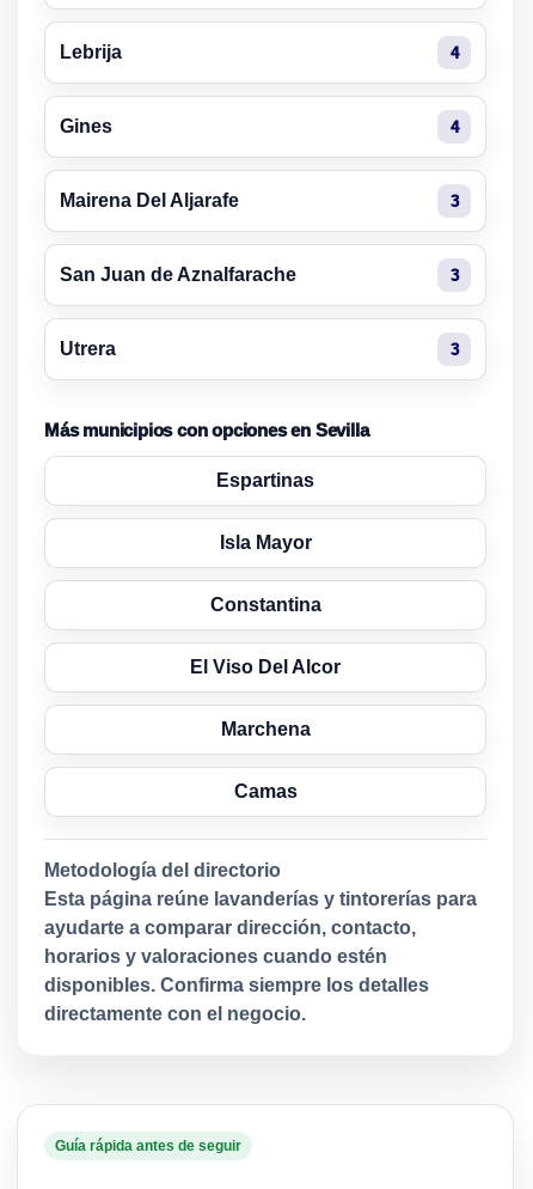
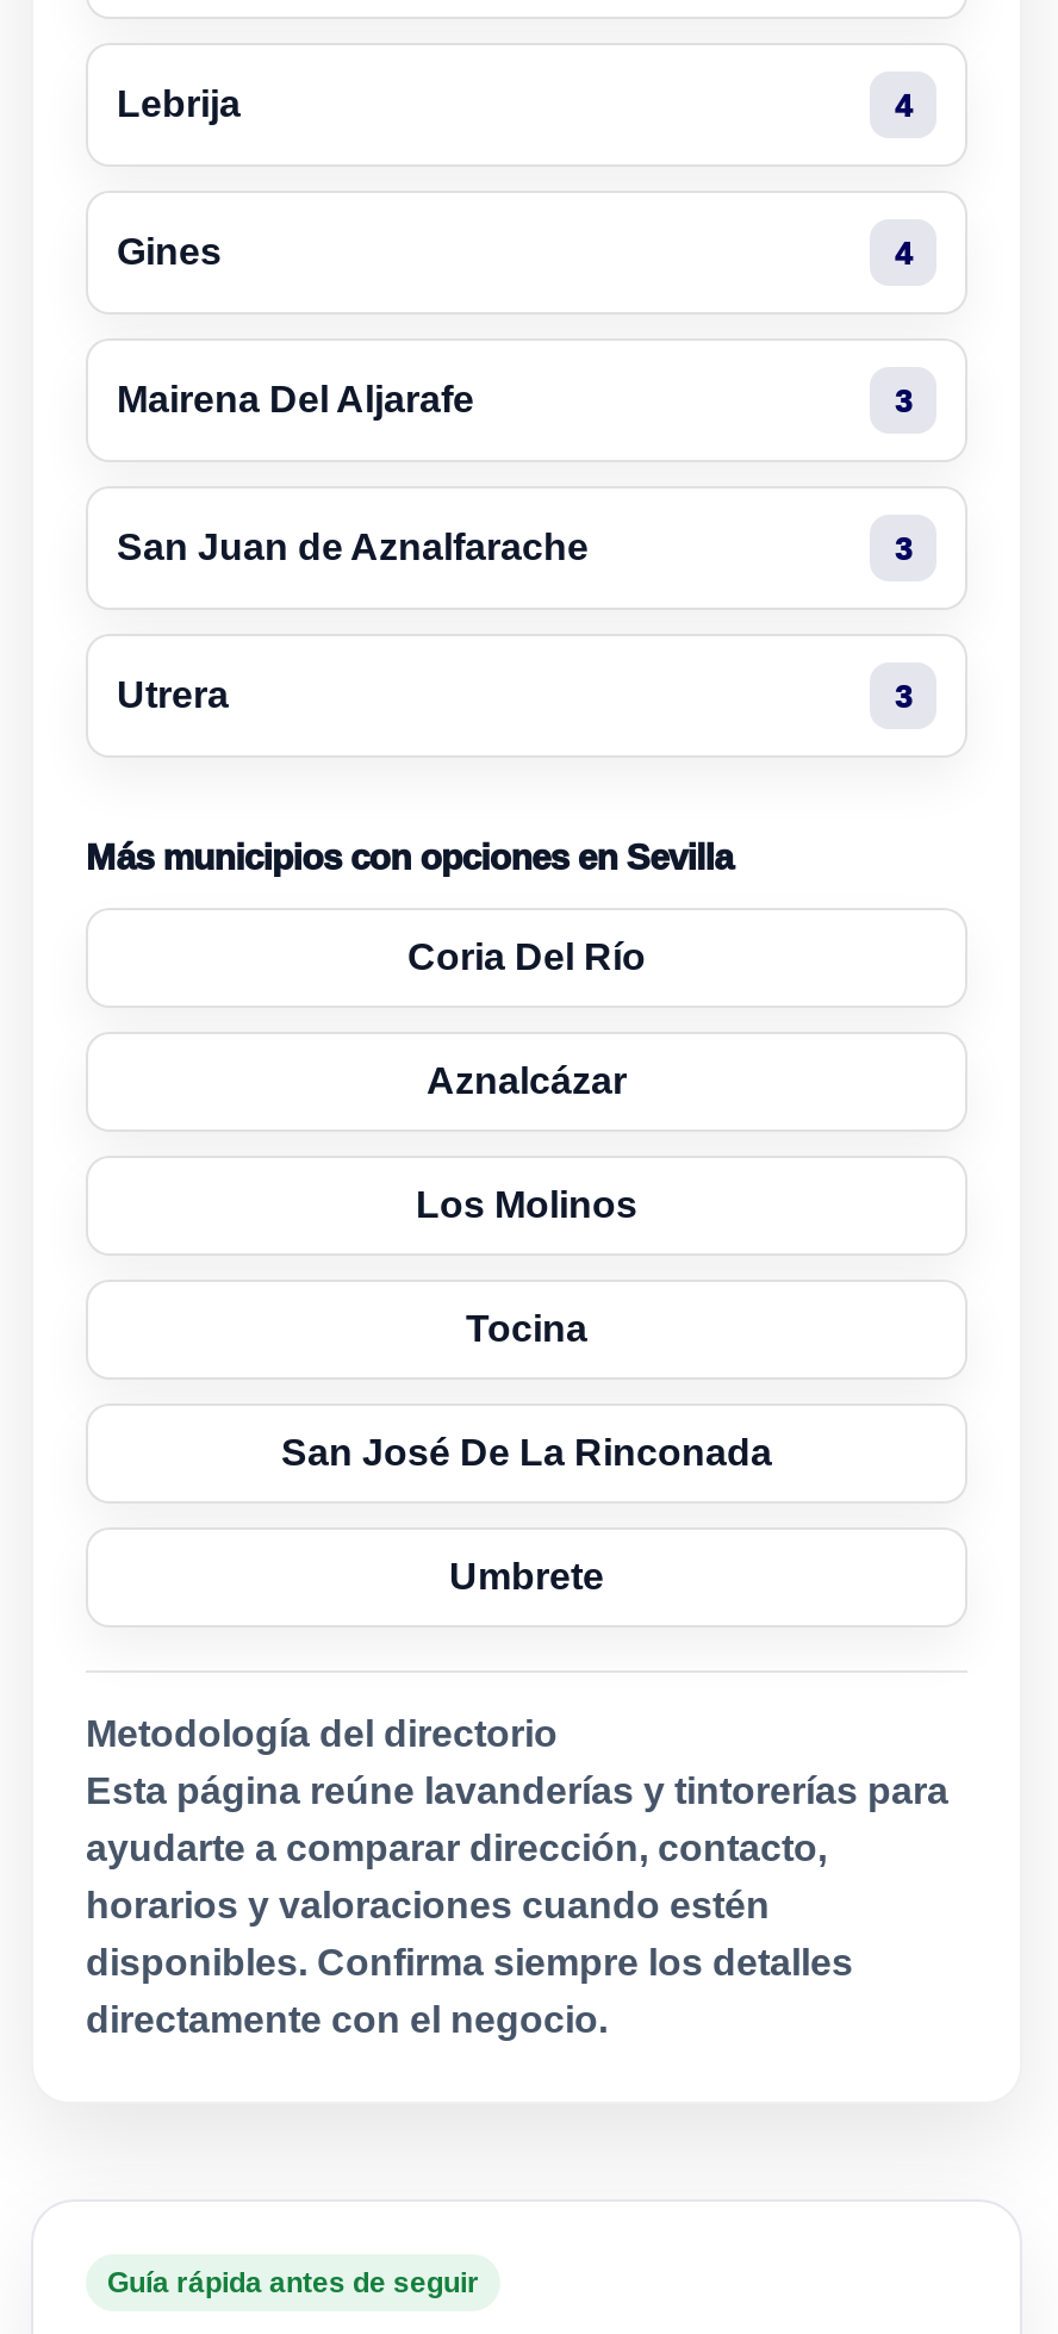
- Espartinas
+ Coria Del Río

- Isla Mayor
+ Aznalcázar

- Constantina
+ Los Molinos

- El Viso Del Alcor
+ Tocina

- Marchena
+ San José De La Rinconada

- Camas
+ Umbrete
